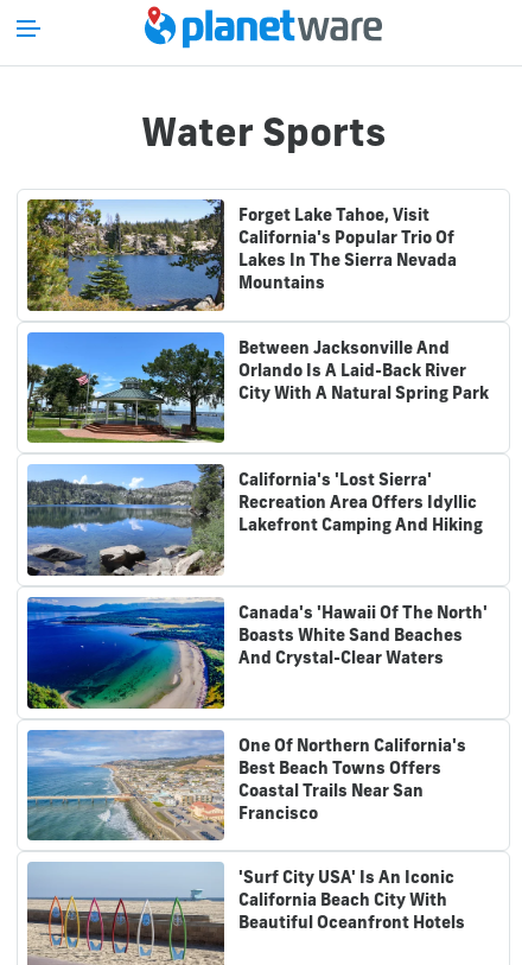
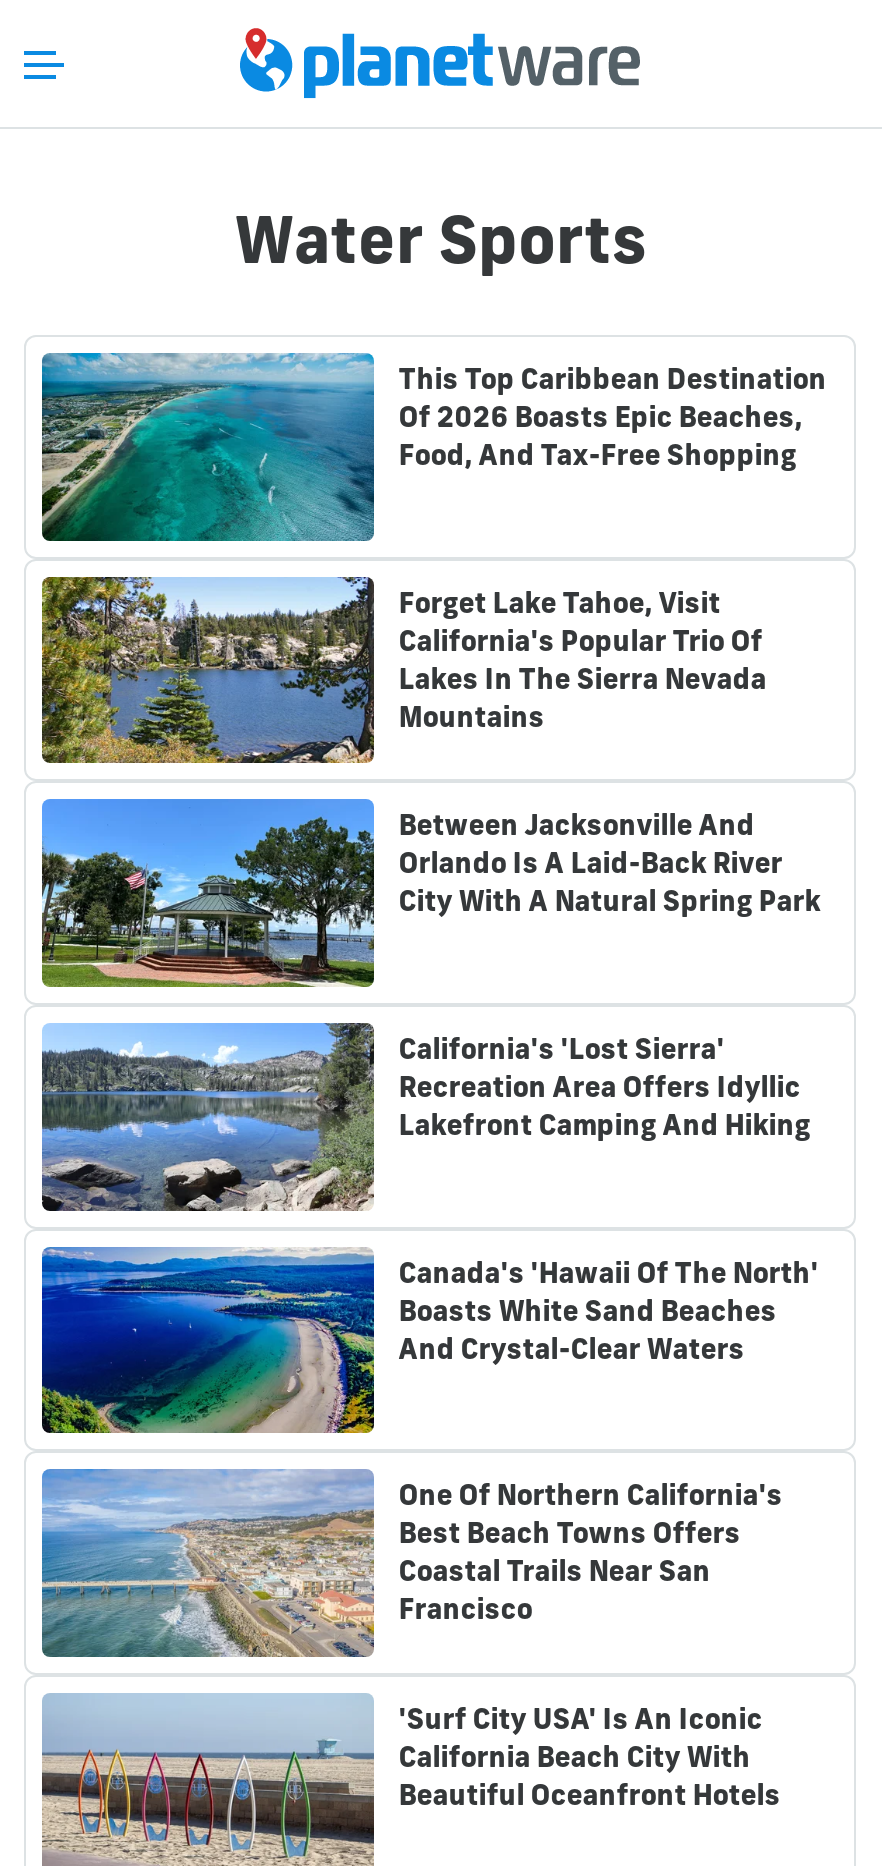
+ [image]
+ This Top Caribbean Destination
+ Of 2026 Boasts Epic Beaches,
+ Food, And Tax-Free Shopping
